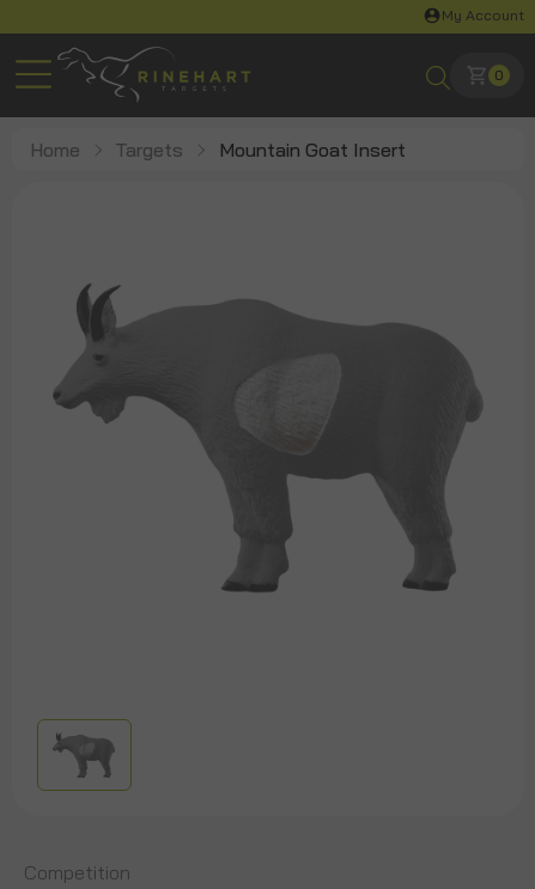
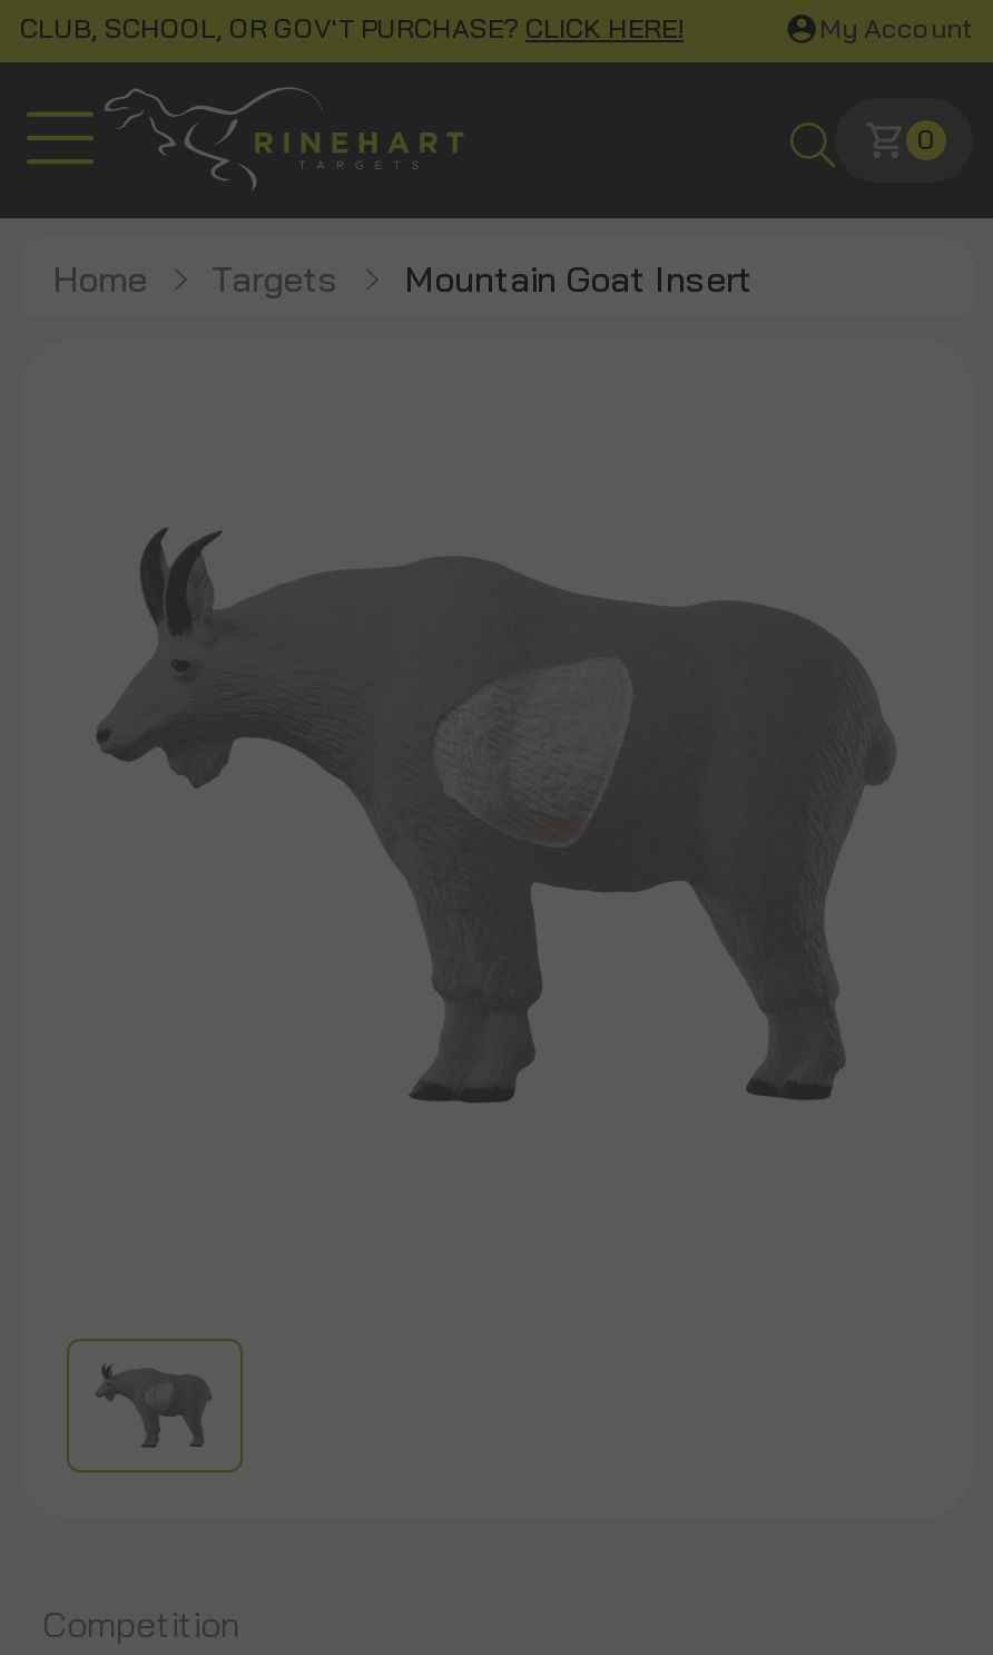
+ CLUB, SCHOOL, OR GOV'T PURCHASE? CLICK HERE!
